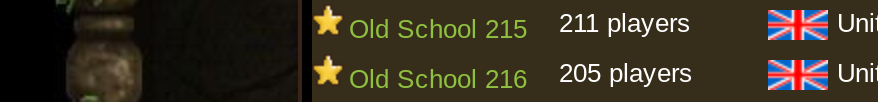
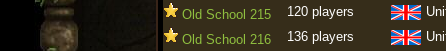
- Old School 215 211 players
+ Old School 215 120 players

- Old School 216 205 players
+ Old School 216 136 players
